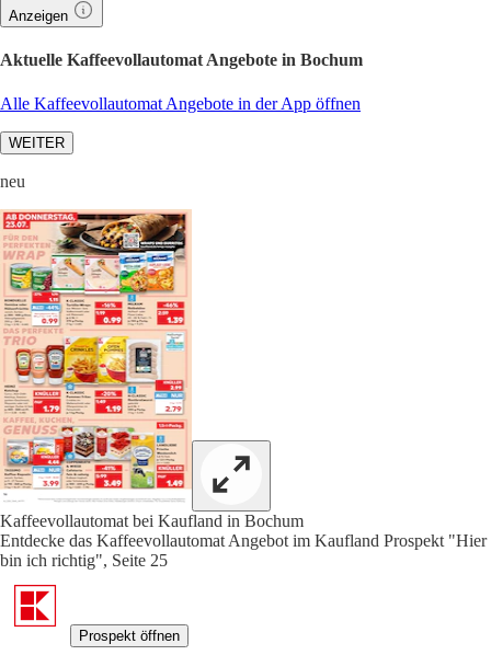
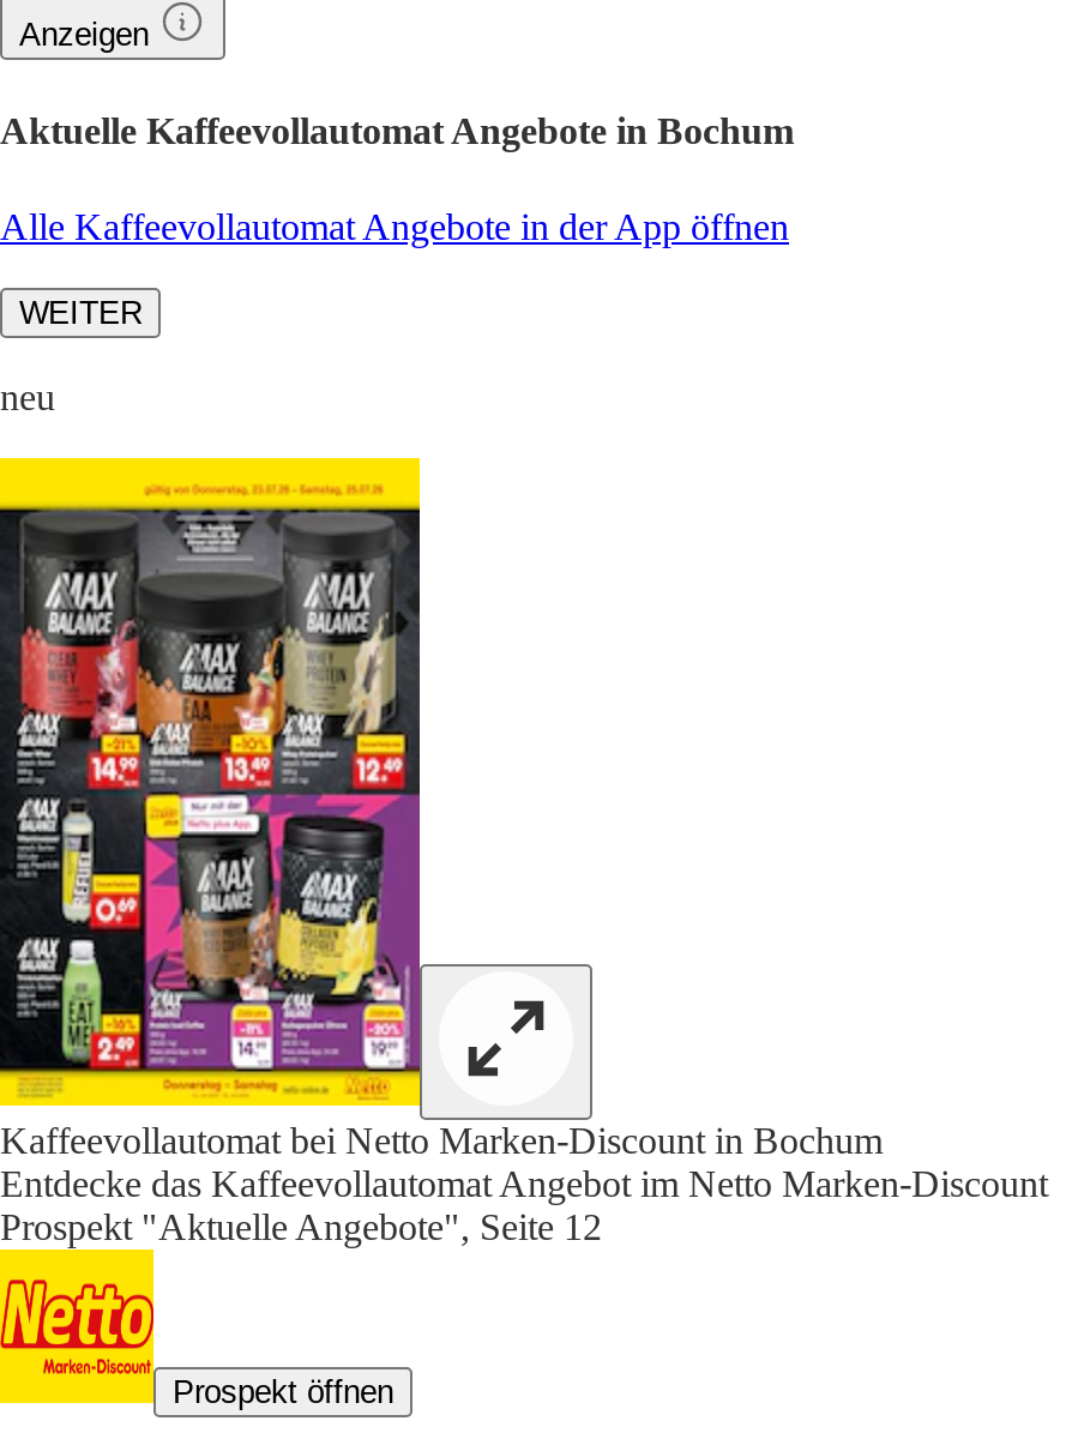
- [image]
- Kaffeevollautomat bei Kaufland in Bochum
- Entdecke das Kaffeevollautomat Angebot im Kaufland Prospekt "Hier
- bin ich richtig", Seite 25
+ [image]
+ Kaffeevollautomat bei Netto Marken-Discount in Bochum
+ Entdecke das Kaffeevollautomat Angebot im Netto Marken-Discount
+ Prospekt "Aktuelle Angebote", Seite 12

- [image]
+ [image]
